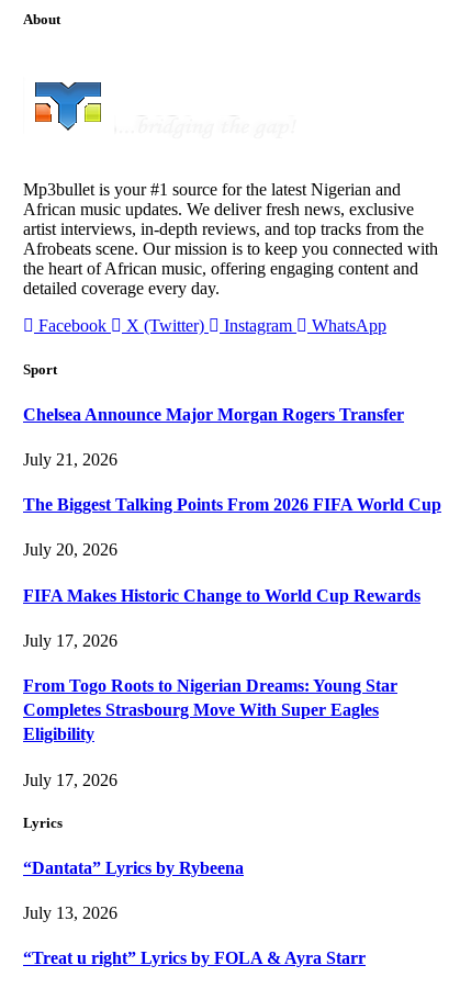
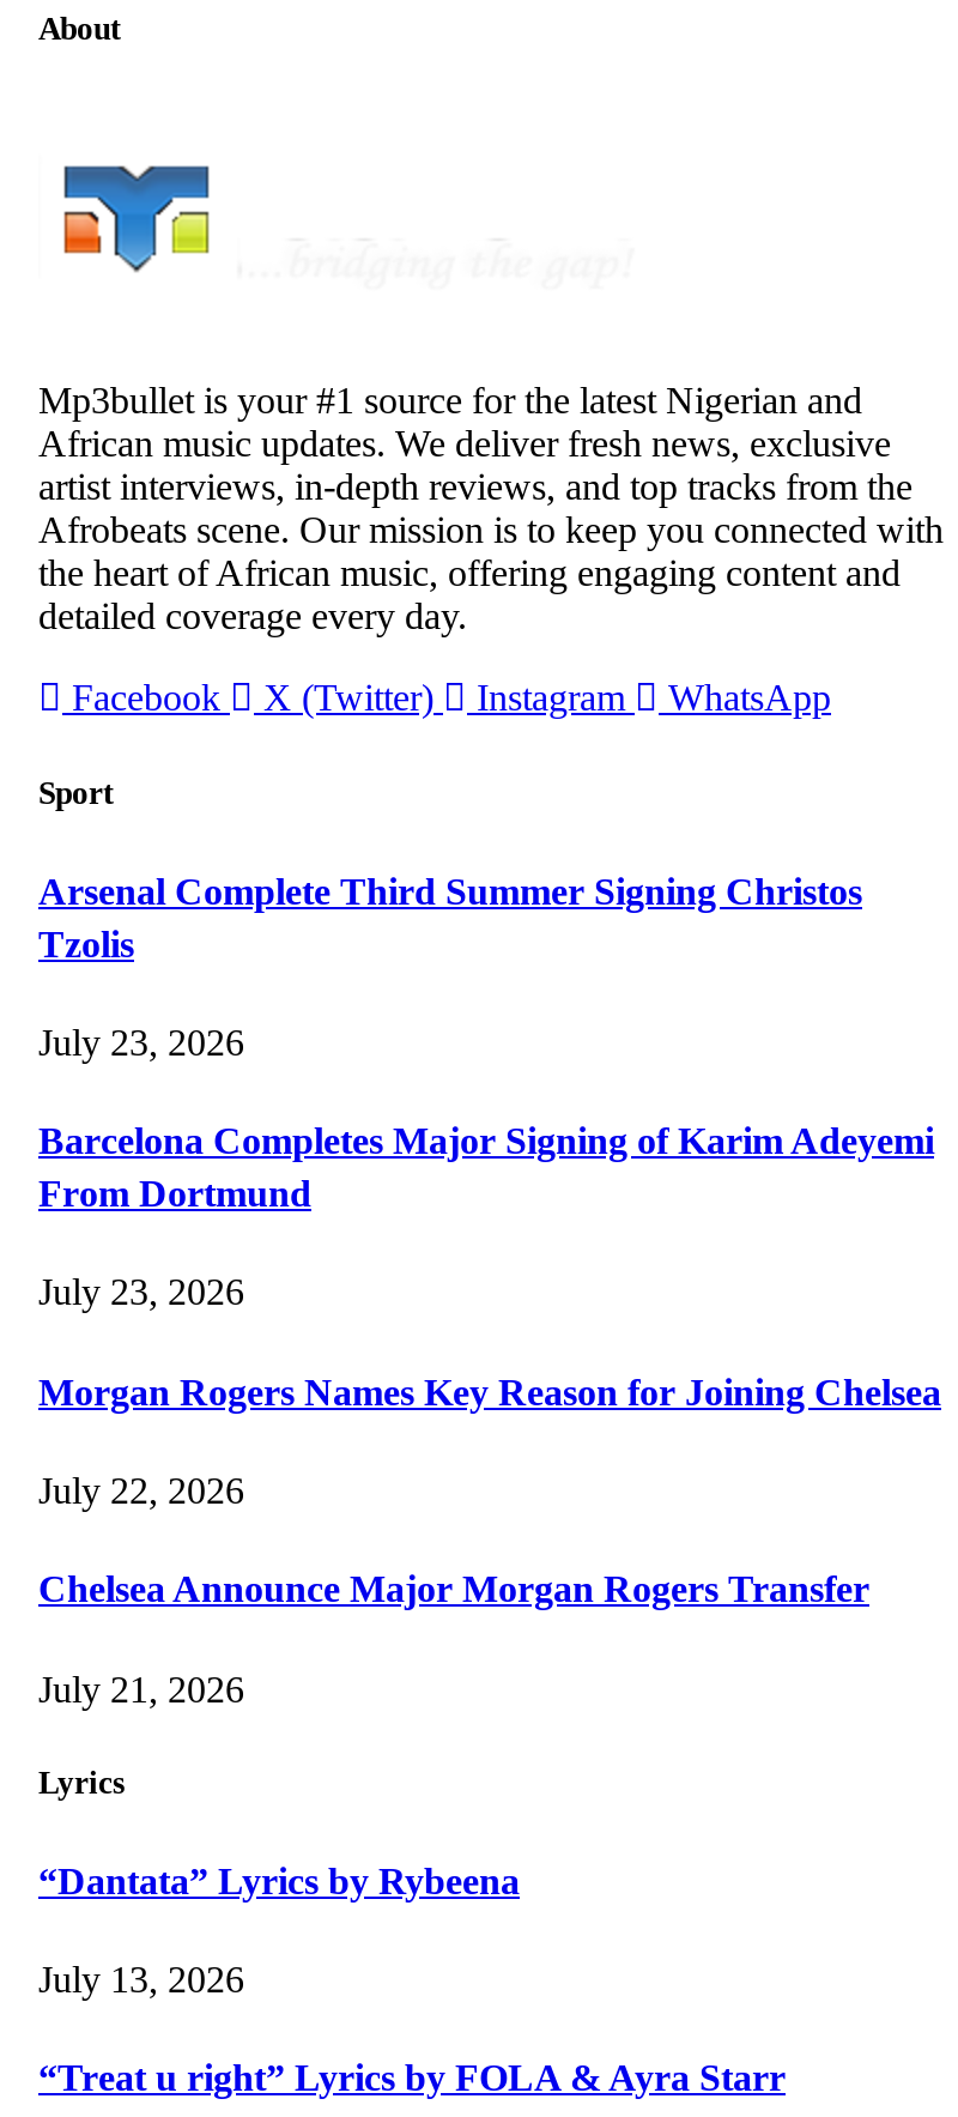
+ Arsenal Complete Third Summer Signing Christos
+ Tzolis
+ July 23, 2026
+ Barcelona Completes Major Signing of Karim Adeyemi
+ From Dortmund
+ July 23, 2026
+ Morgan Rogers Names Key Reason for Joining Chelsea
+ July 22, 2026

moved down: Chelsea Announce Major Morgan Rogers Transfer | July 21, 2026

- The Biggest Talking Points From 2026 FIFA World Cup
- July 20, 2026
- FIFA Makes Historic Change to World Cup Rewards
- July 17, 2026
- From Togo Roots to Nigerian Dreams: Young Star
- Completes Strasbourg Move With Super Eagles
- Eligibility
- July 17, 2026
